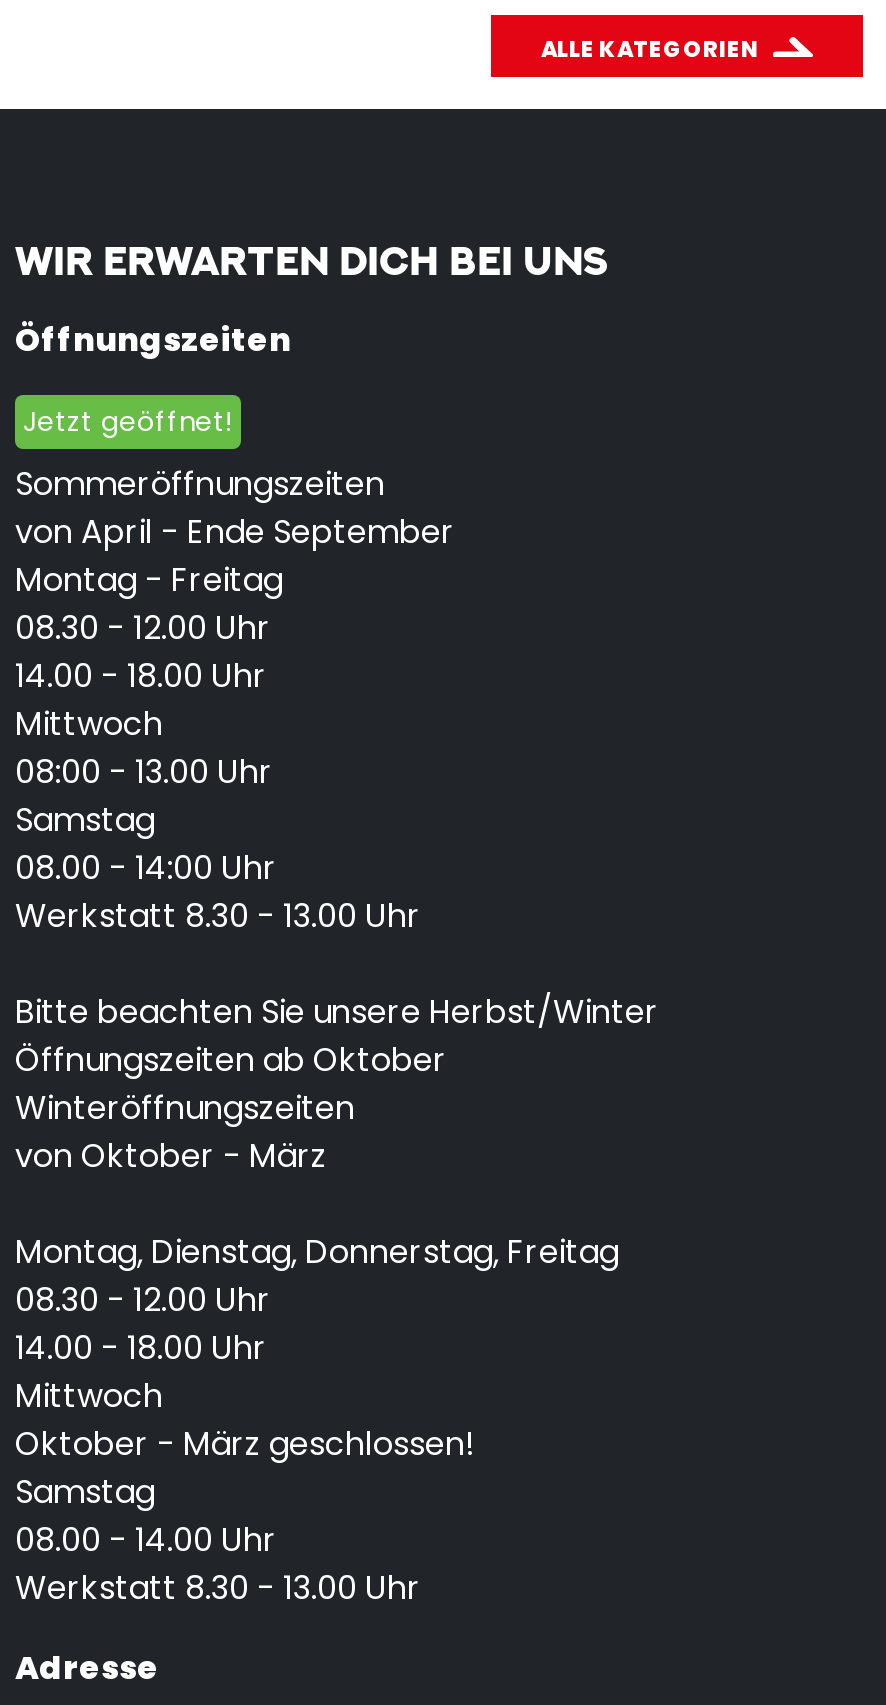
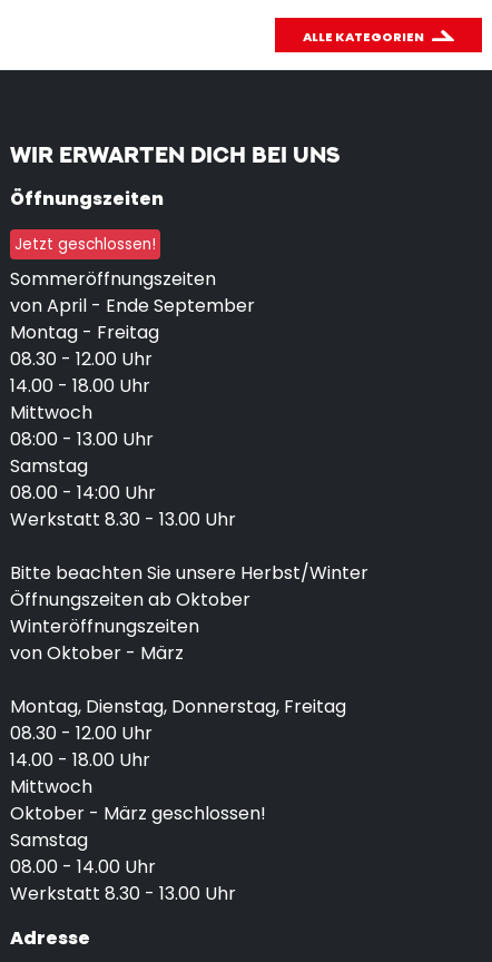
- Jetzt geöffnet!
+ Jetzt geschlossen!
